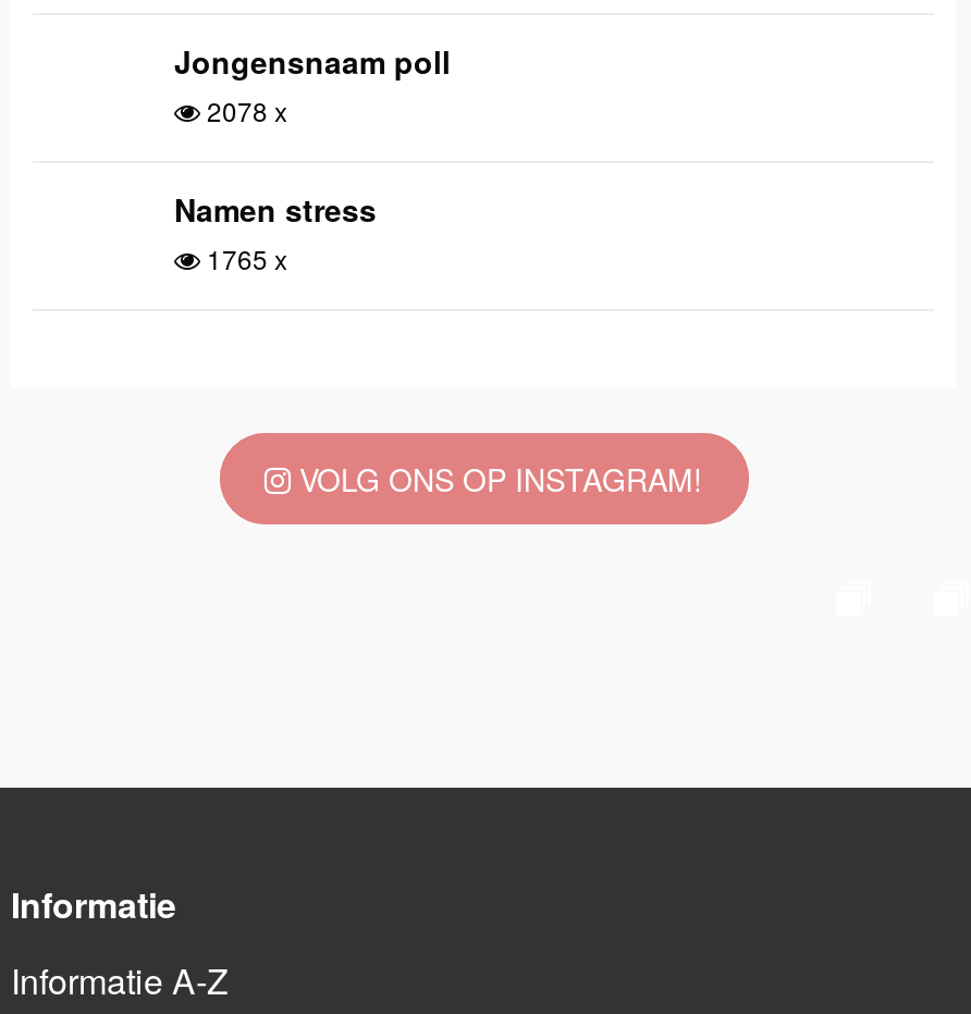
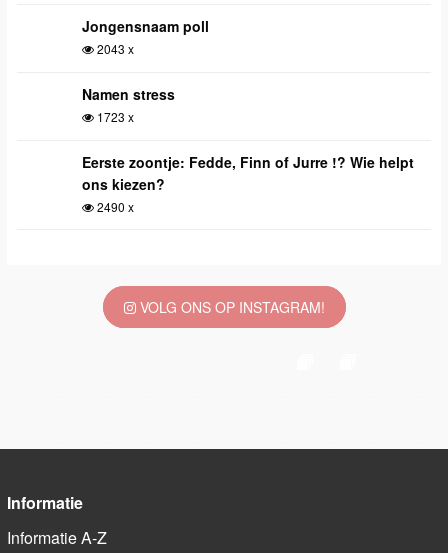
- 2078 x
+ 2043 x

- 1765 x
+ 1723 x
+ Eerste zoontje: Fedde, Finn of Jurre !? Wie helpt
+ ons kiezen?
+ 2490 x
